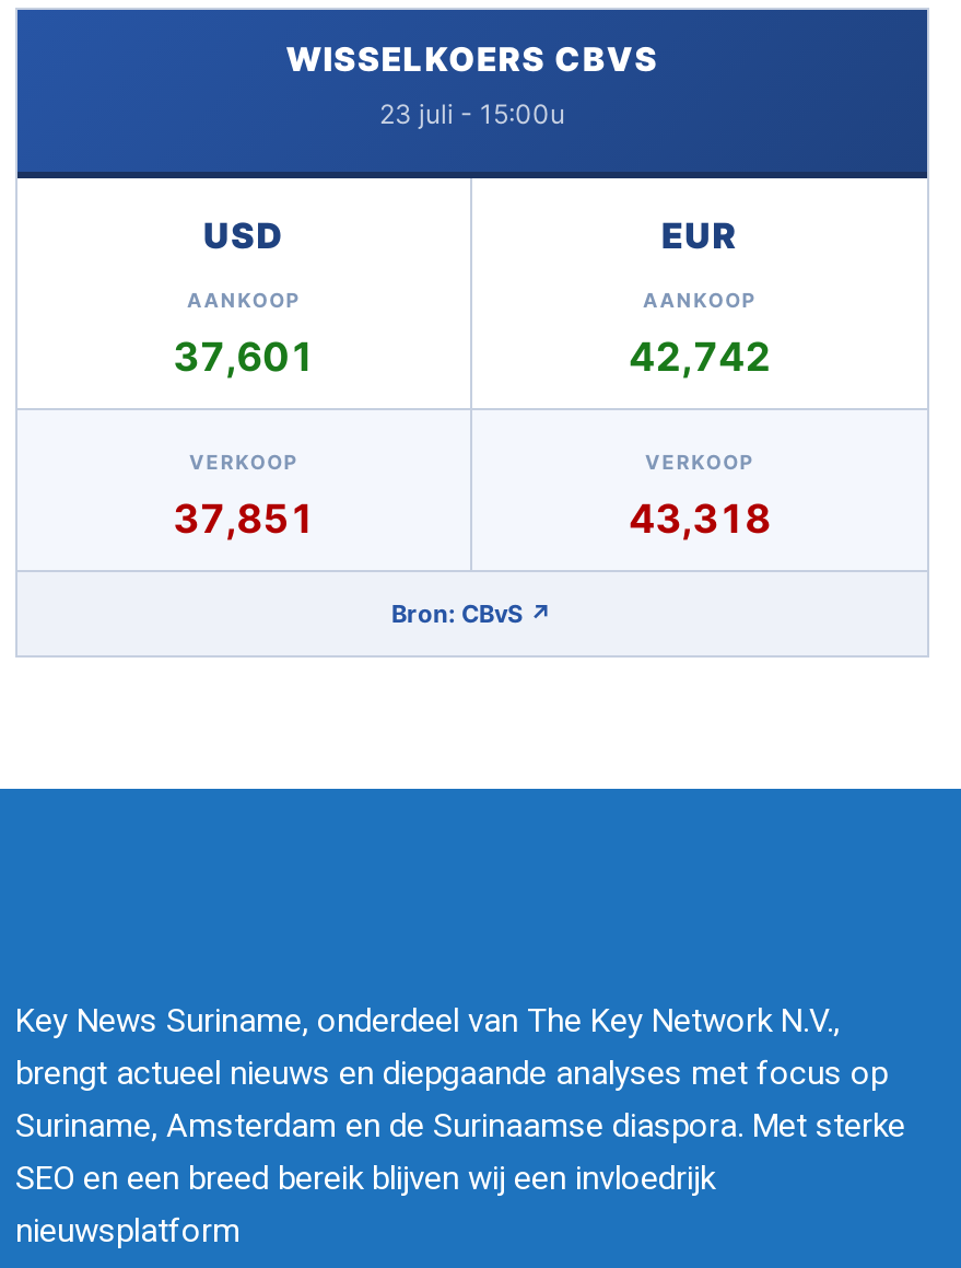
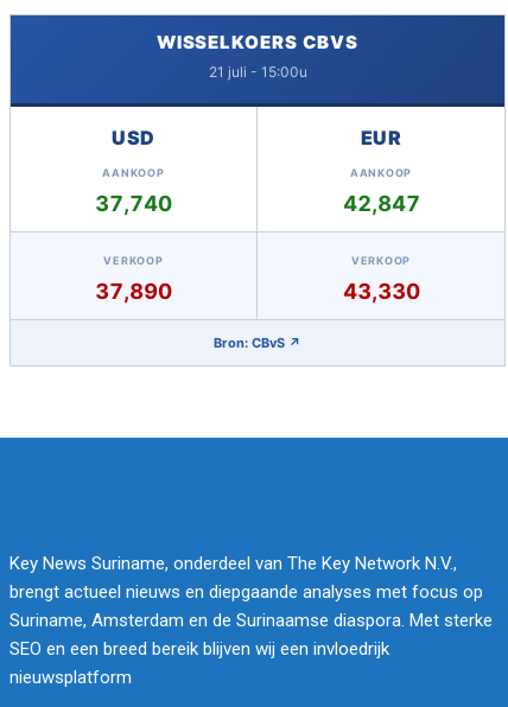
- 23 juli - 15:00u
+ 21 juli - 15:00u

- 37,601
+ 37,740

- 42,742
+ 42,847

- 37,851
+ 37,890

- 43,318
+ 43,330
